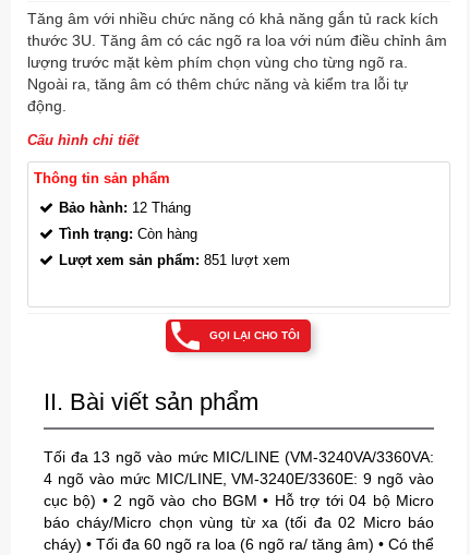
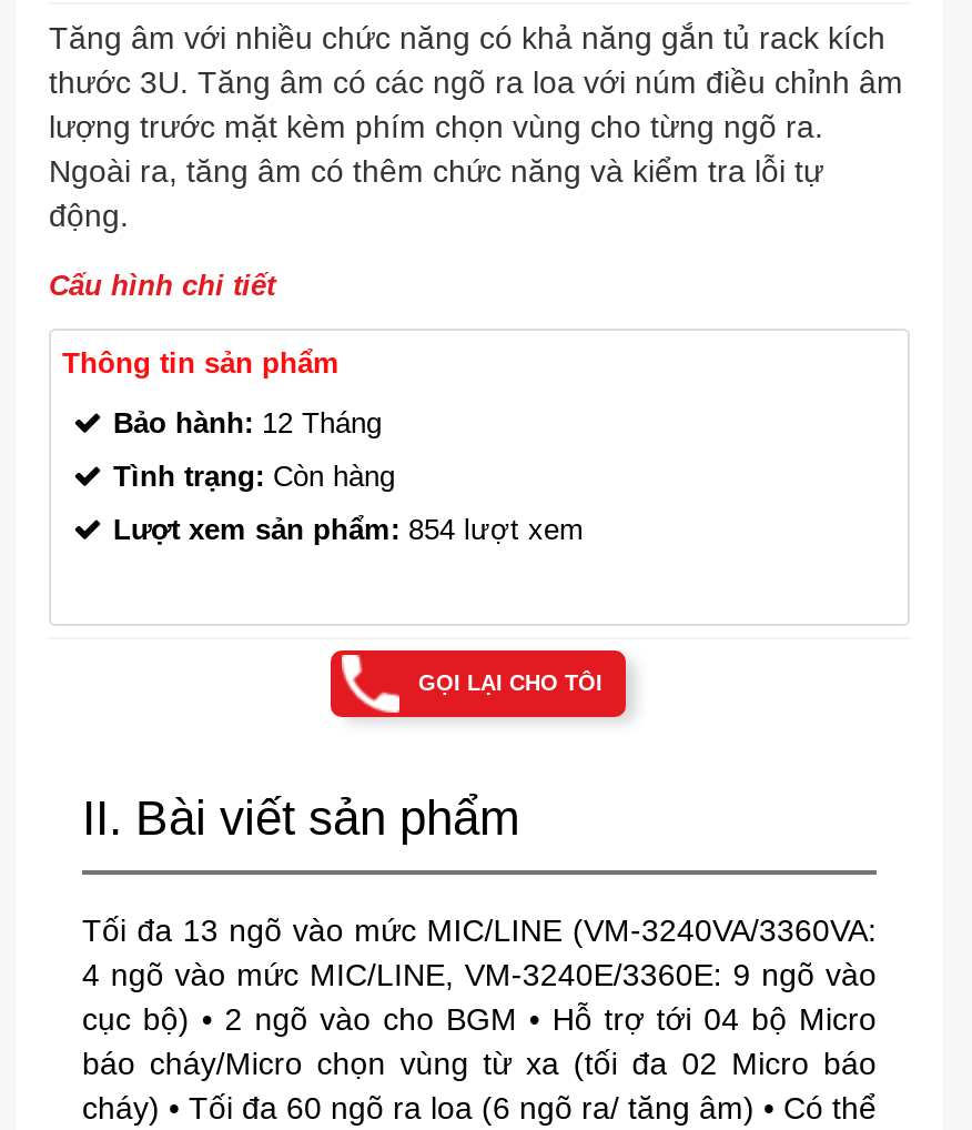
- Lượt xem sản phẩm: 851 lượt xem
+ Lượt xem sản phẩm: 854 lượt xem
